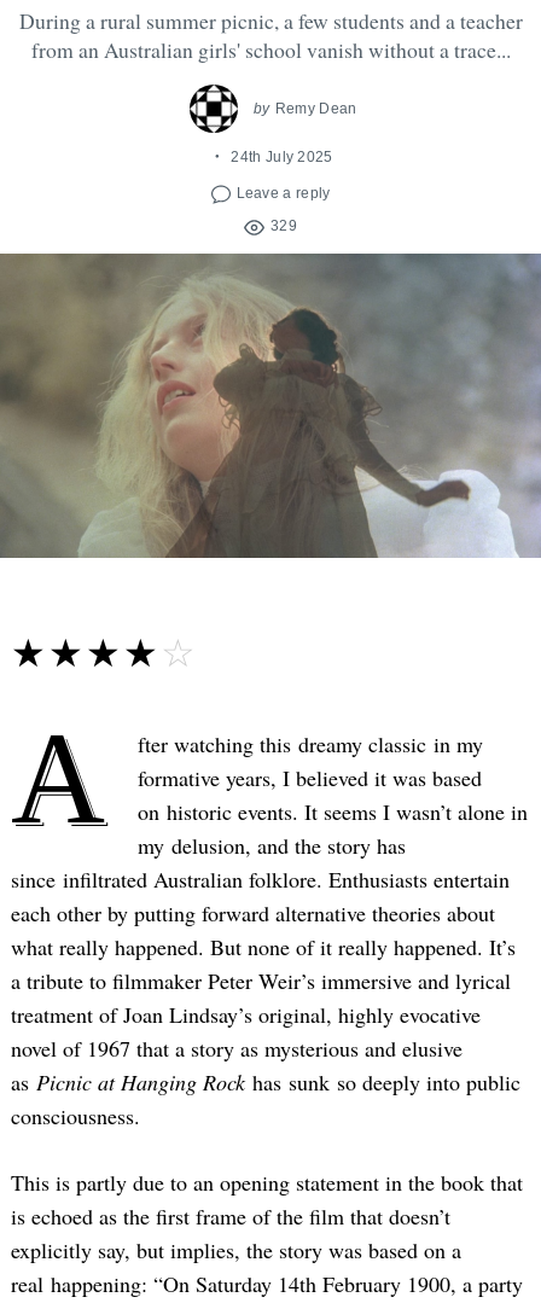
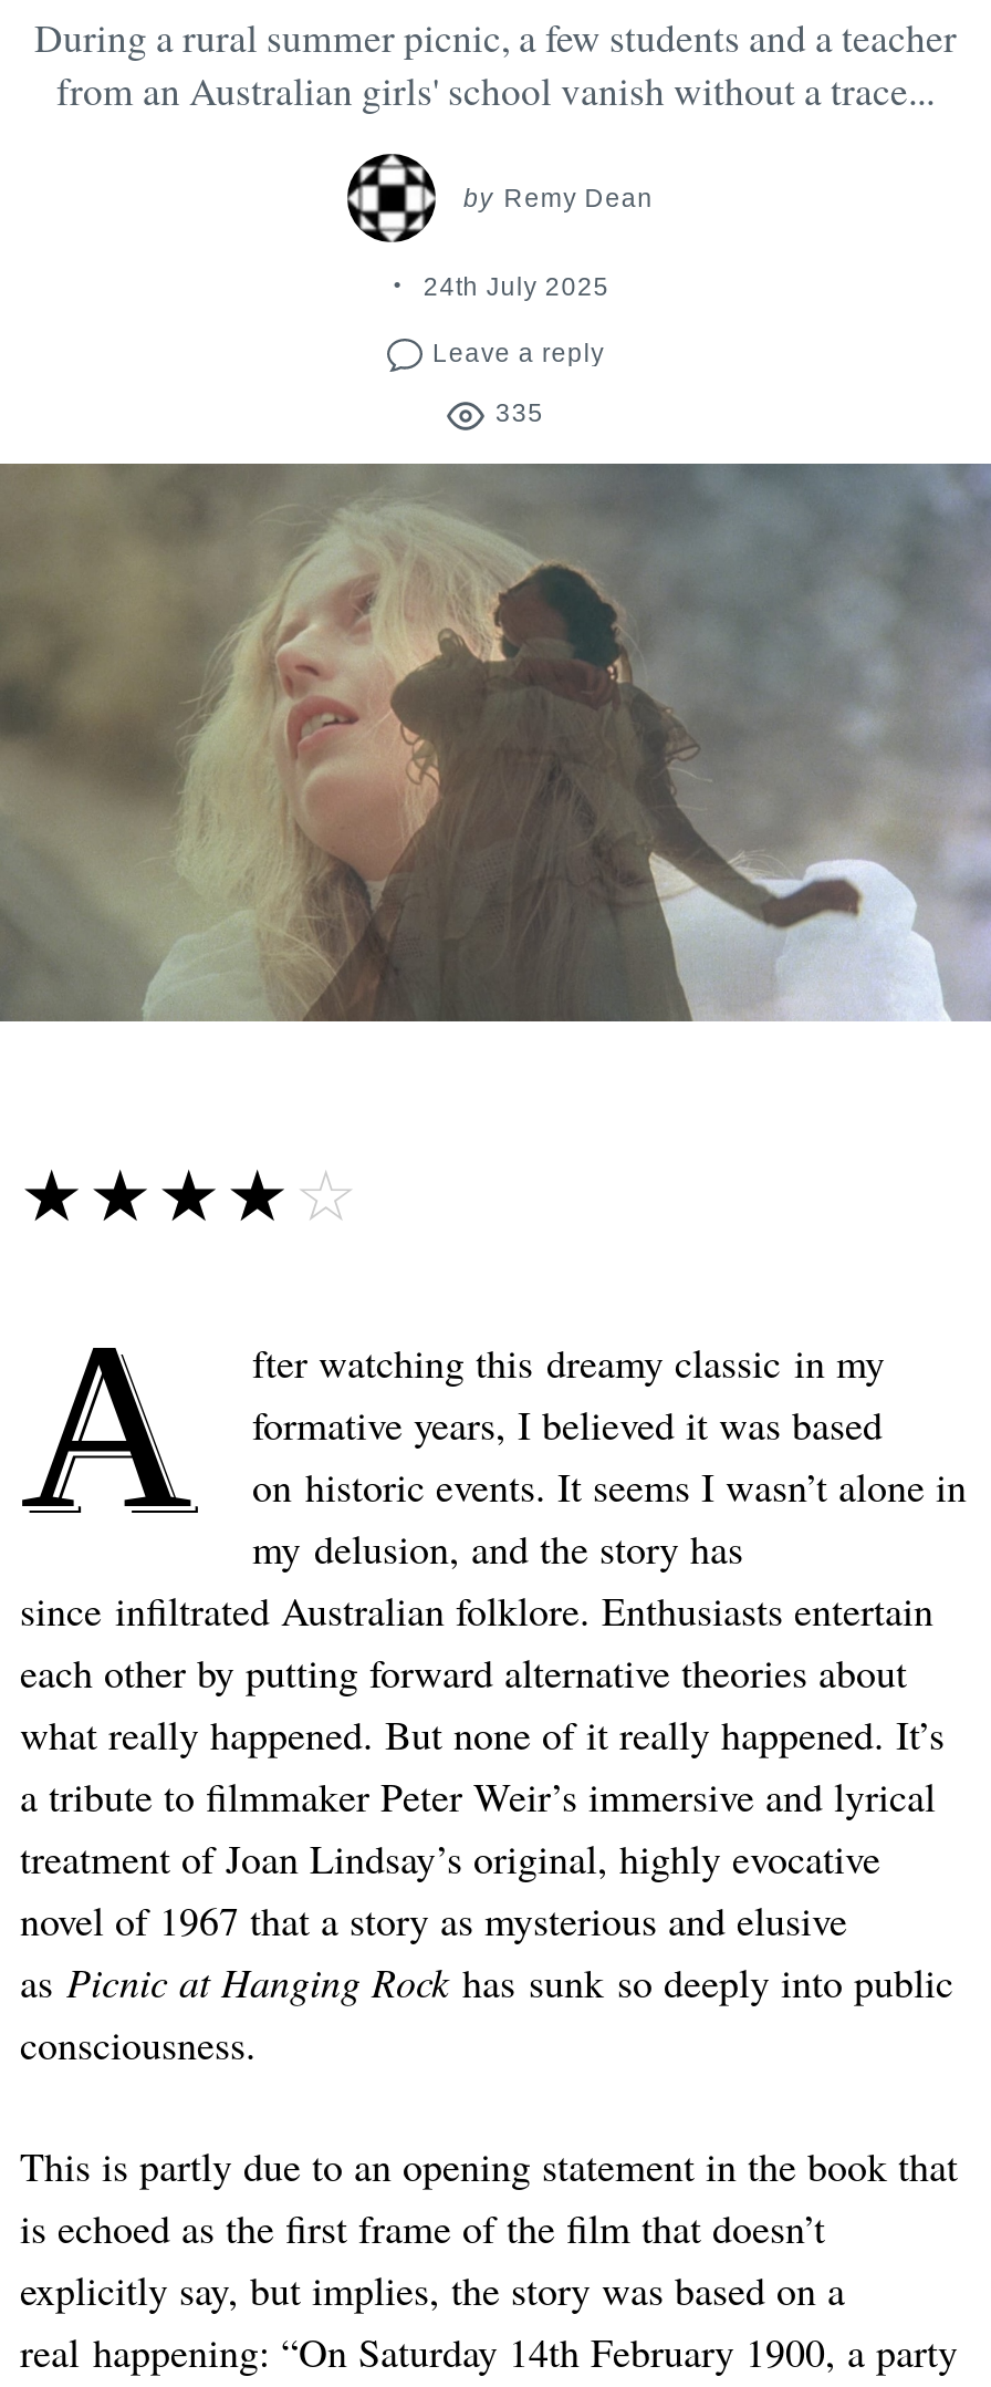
- 329
+ 335
